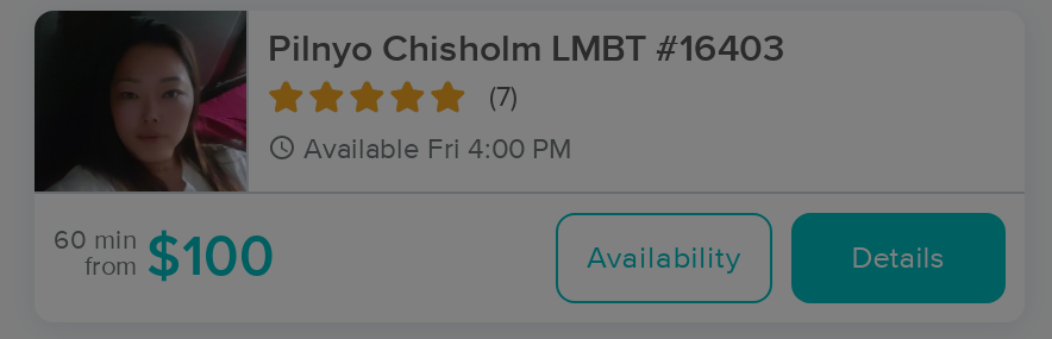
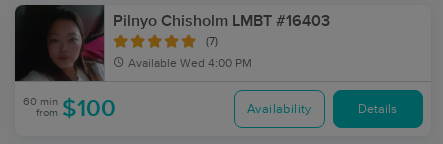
- Available Fri 4:00 PM
+ Available Wed 4:00 PM
